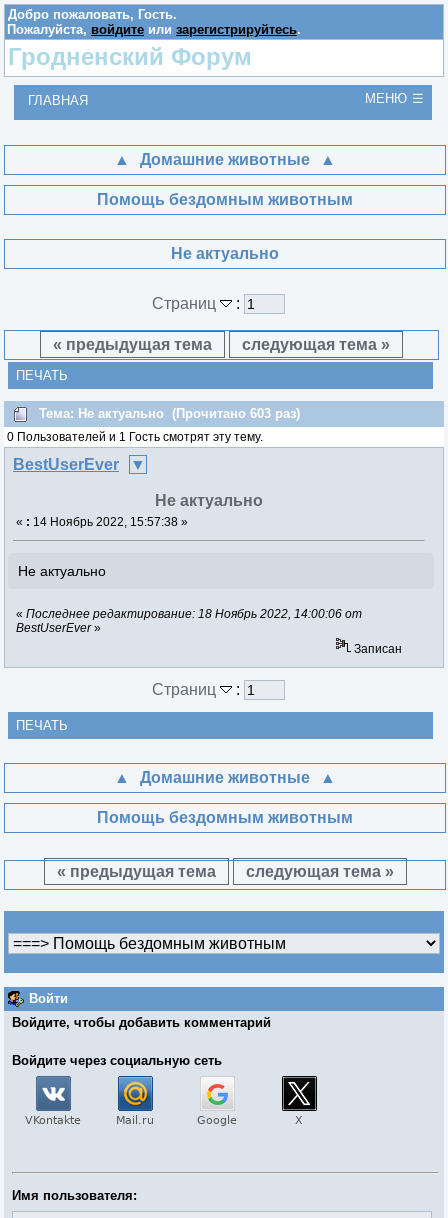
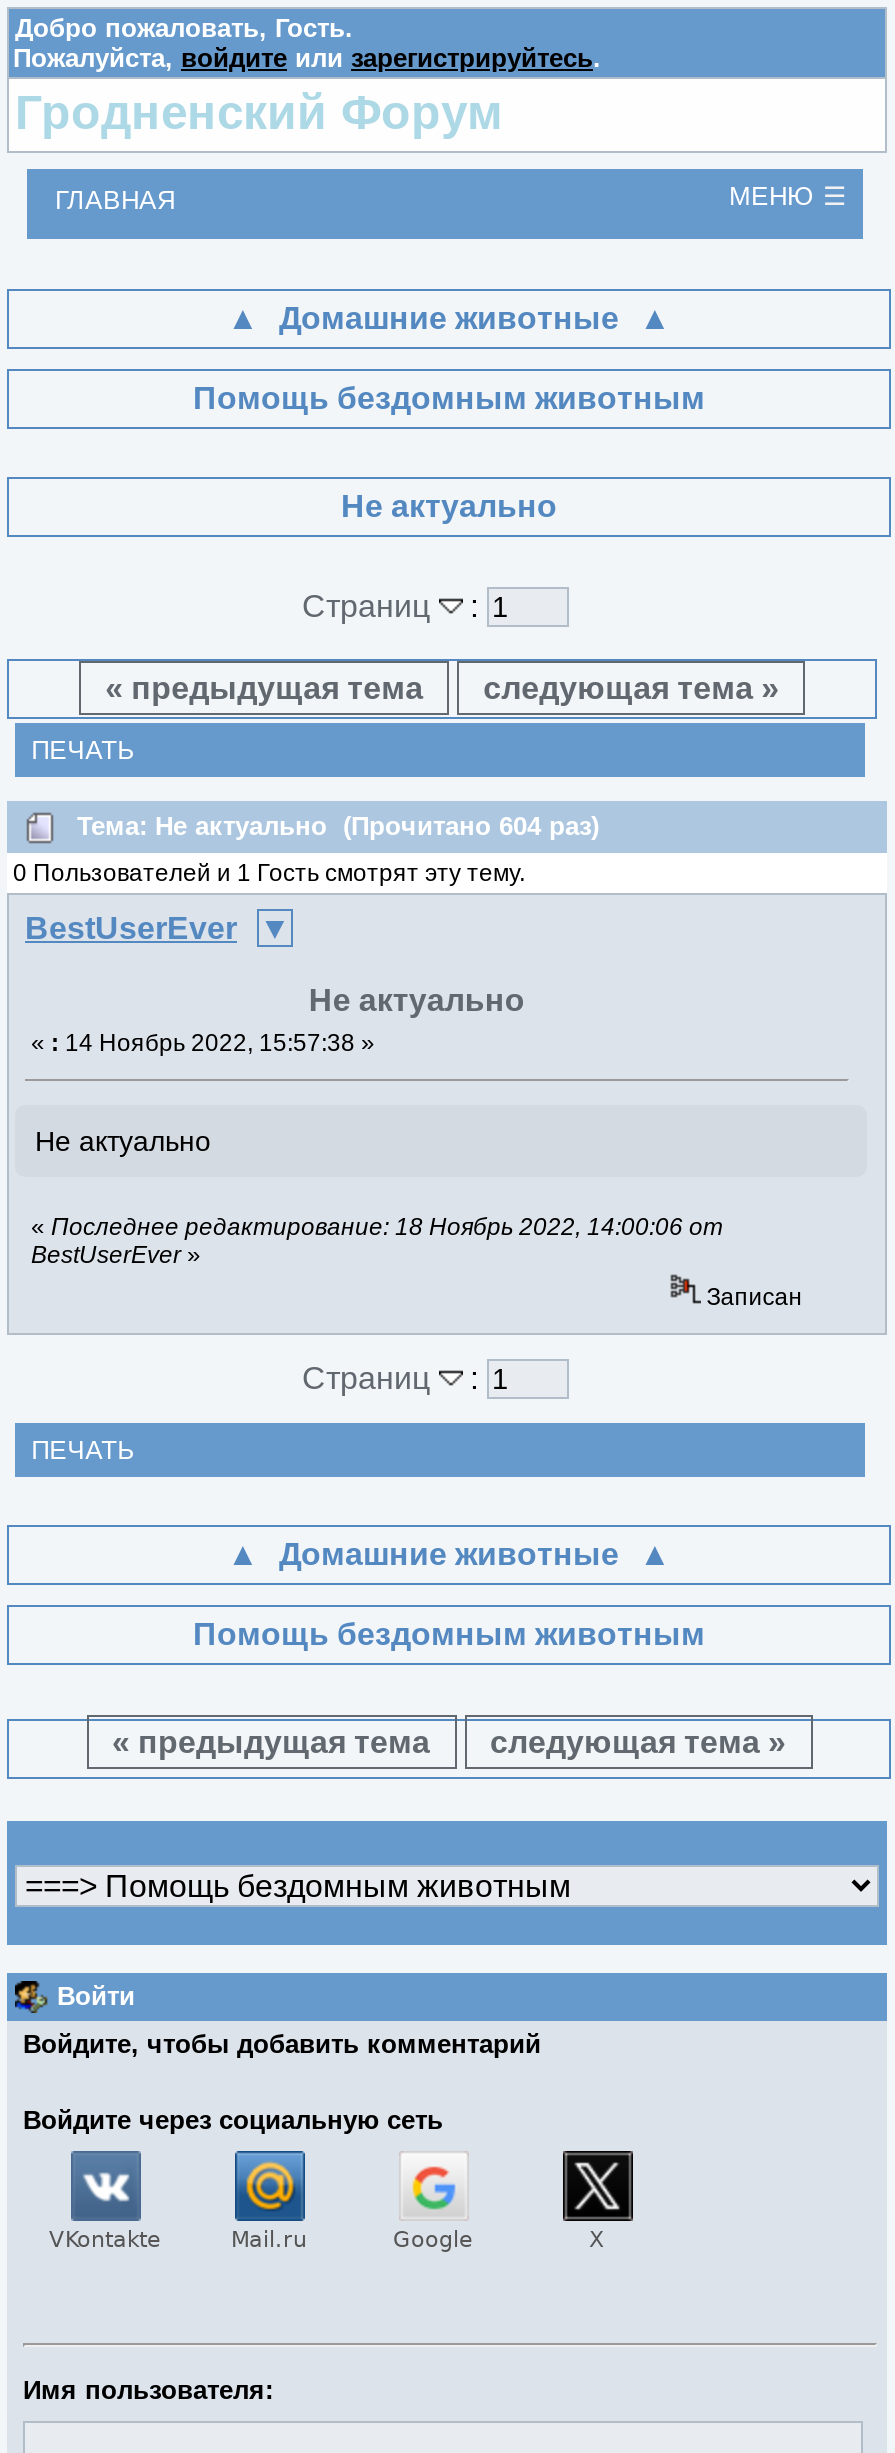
- Тема: Не актуально (Прочитано 603 раз)
+ Тема: Не актуально (Прочитано 604 раз)
